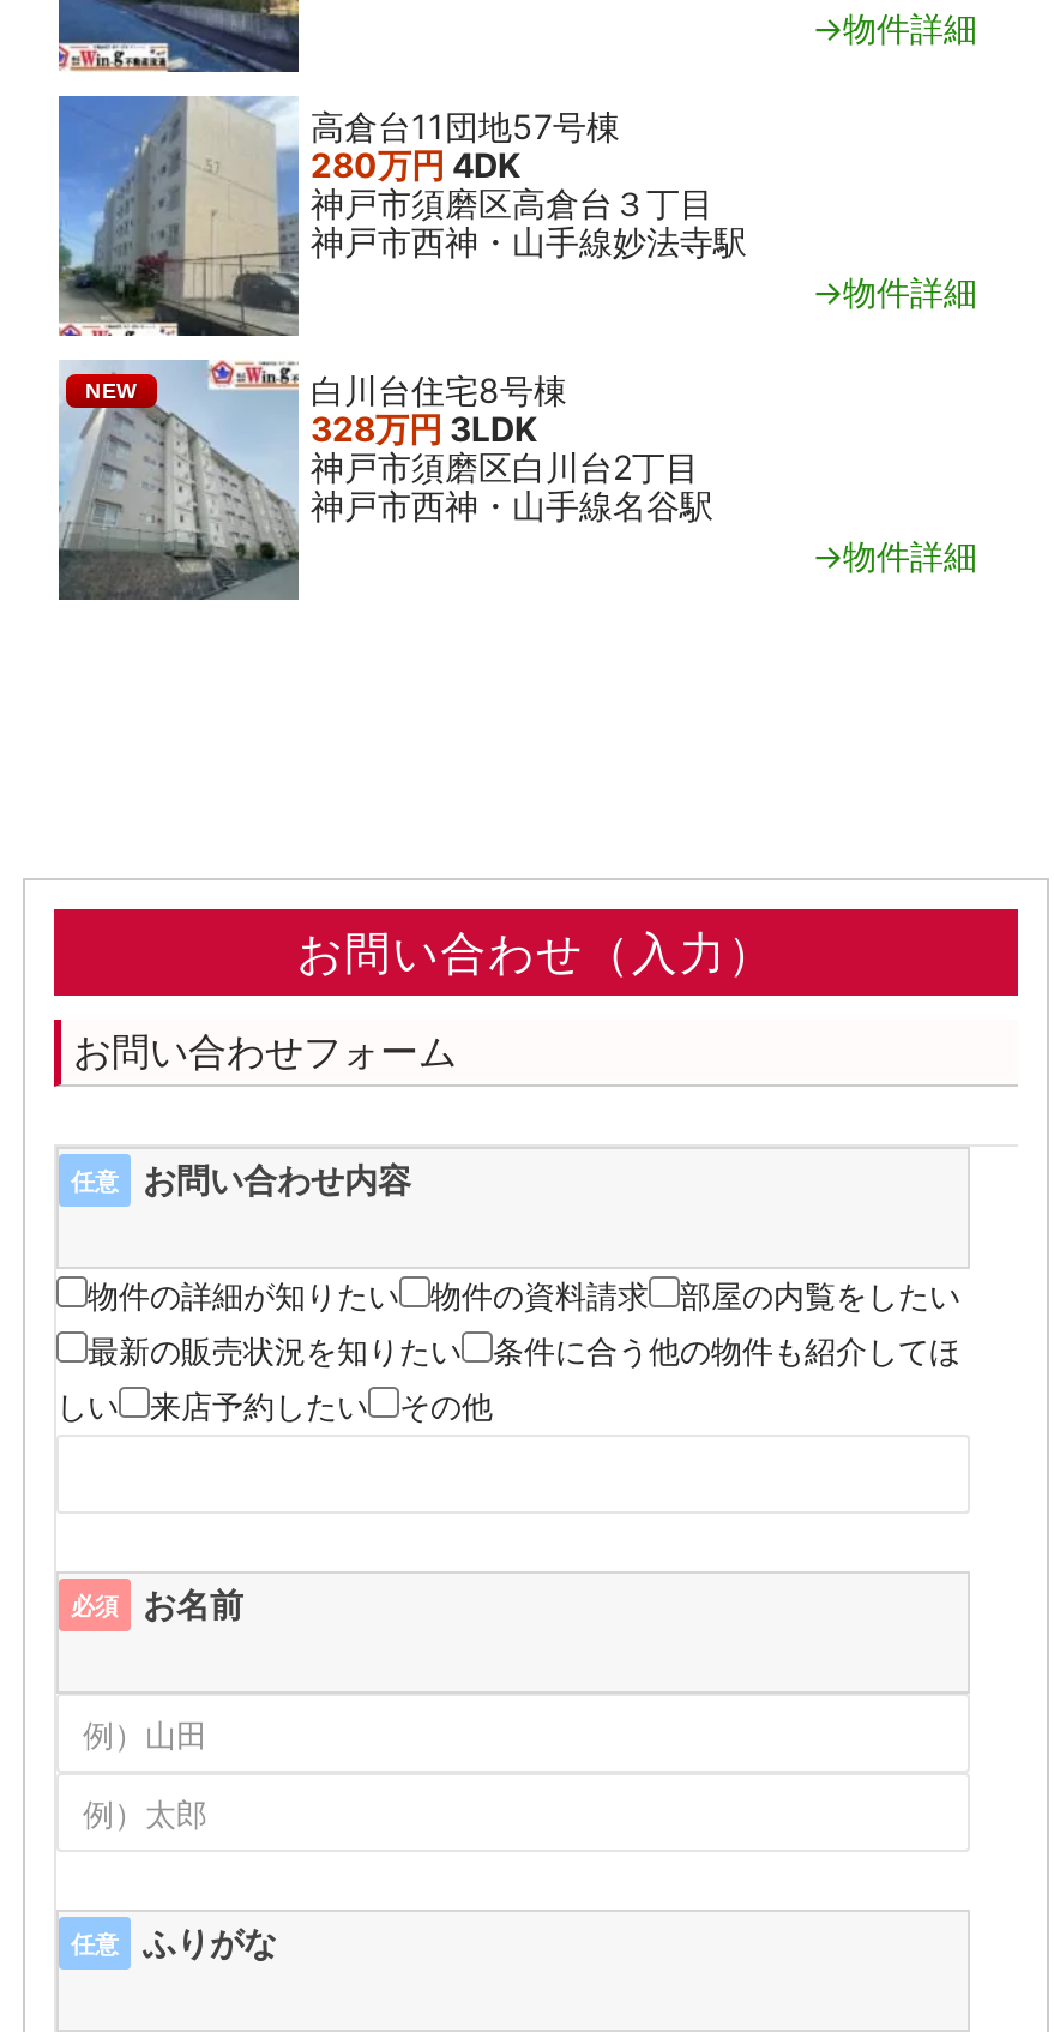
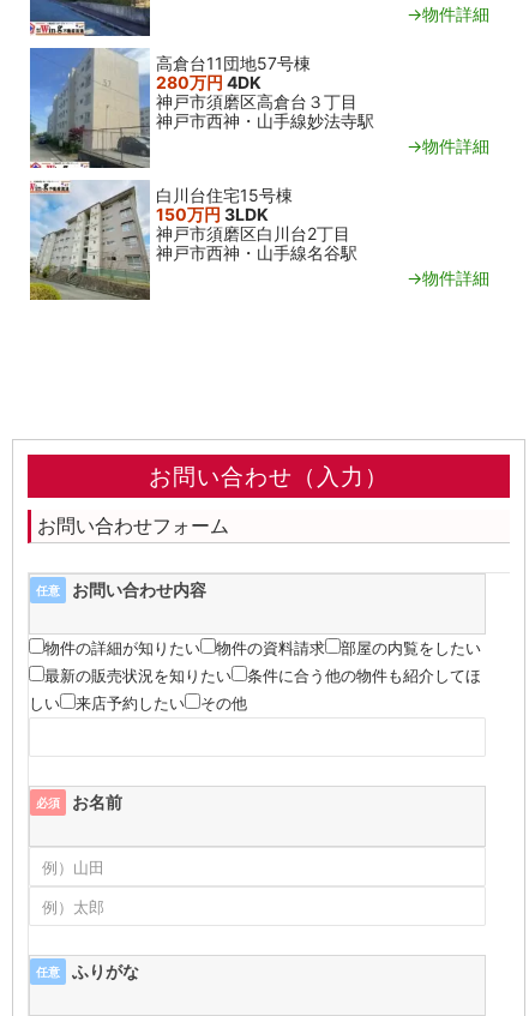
- [image]
- NEW
- 白川台住宅8号棟
- 328万円3LDK
+ [image]
+ 白川台住宅15号棟
+ 150万円3LDK
